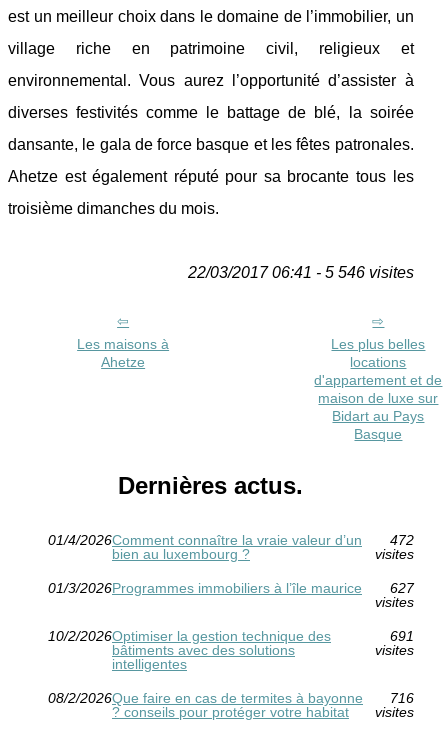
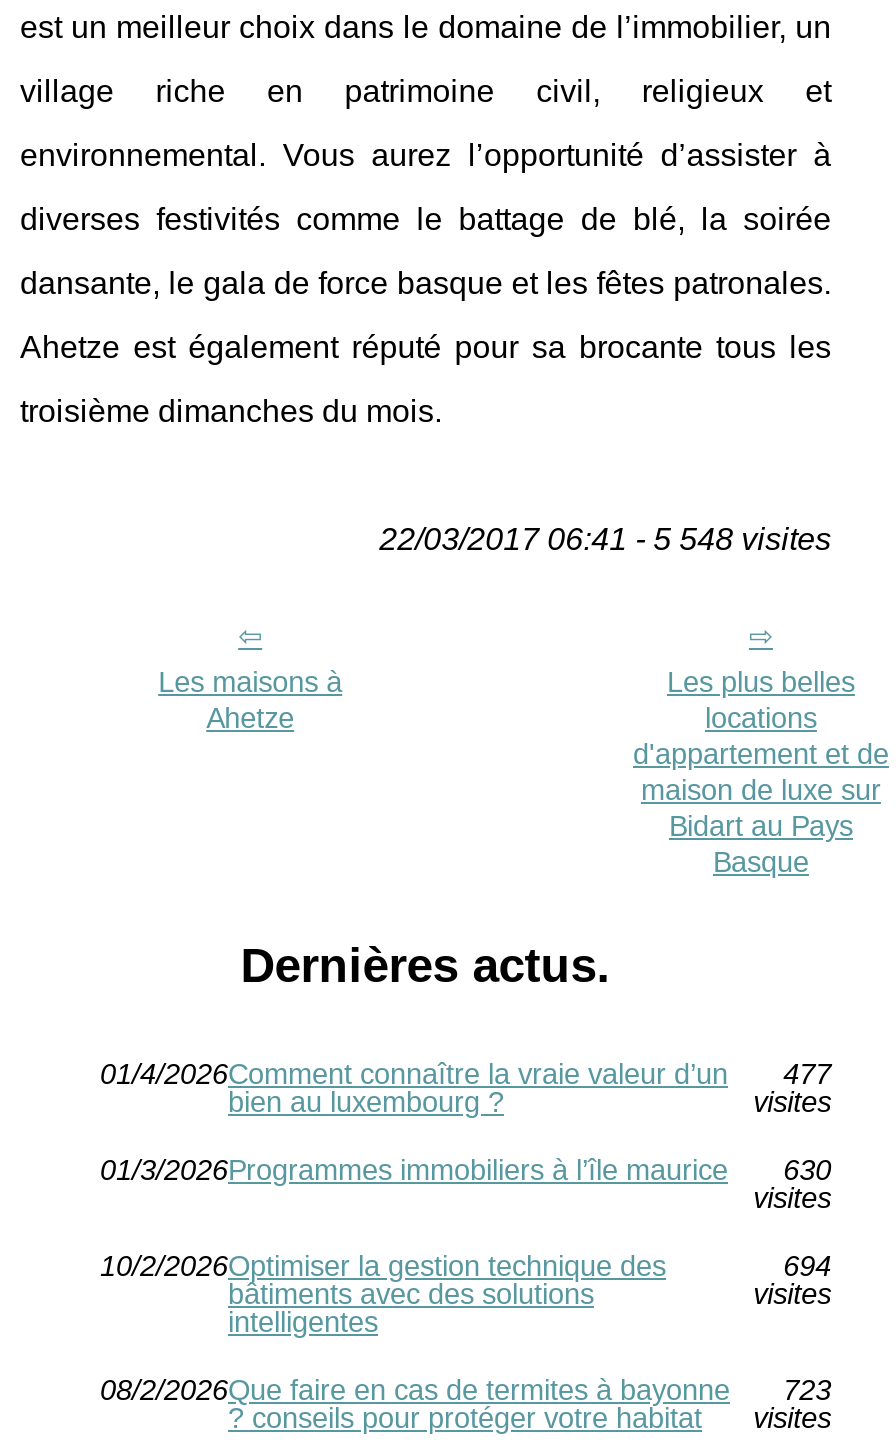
- 22/03/2017 06:41 - 5 546 visites
+ 22/03/2017 06:41 - 5 548 visites

- 01/4/2026Comment connaître la vraie valeur d’un 472
+ 01/4/2026Comment connaître la vraie valeur d’un 477

- 01/3/2026Programmes immobiliers à l’île maurice 627
+ 01/3/2026Programmes immobiliers à l’île maurice 630

- 691
+ 694

- 08/2/2026Que faire en cas de termites à bayonne 716
+ 08/2/2026Que faire en cas de termites à bayonne 723
